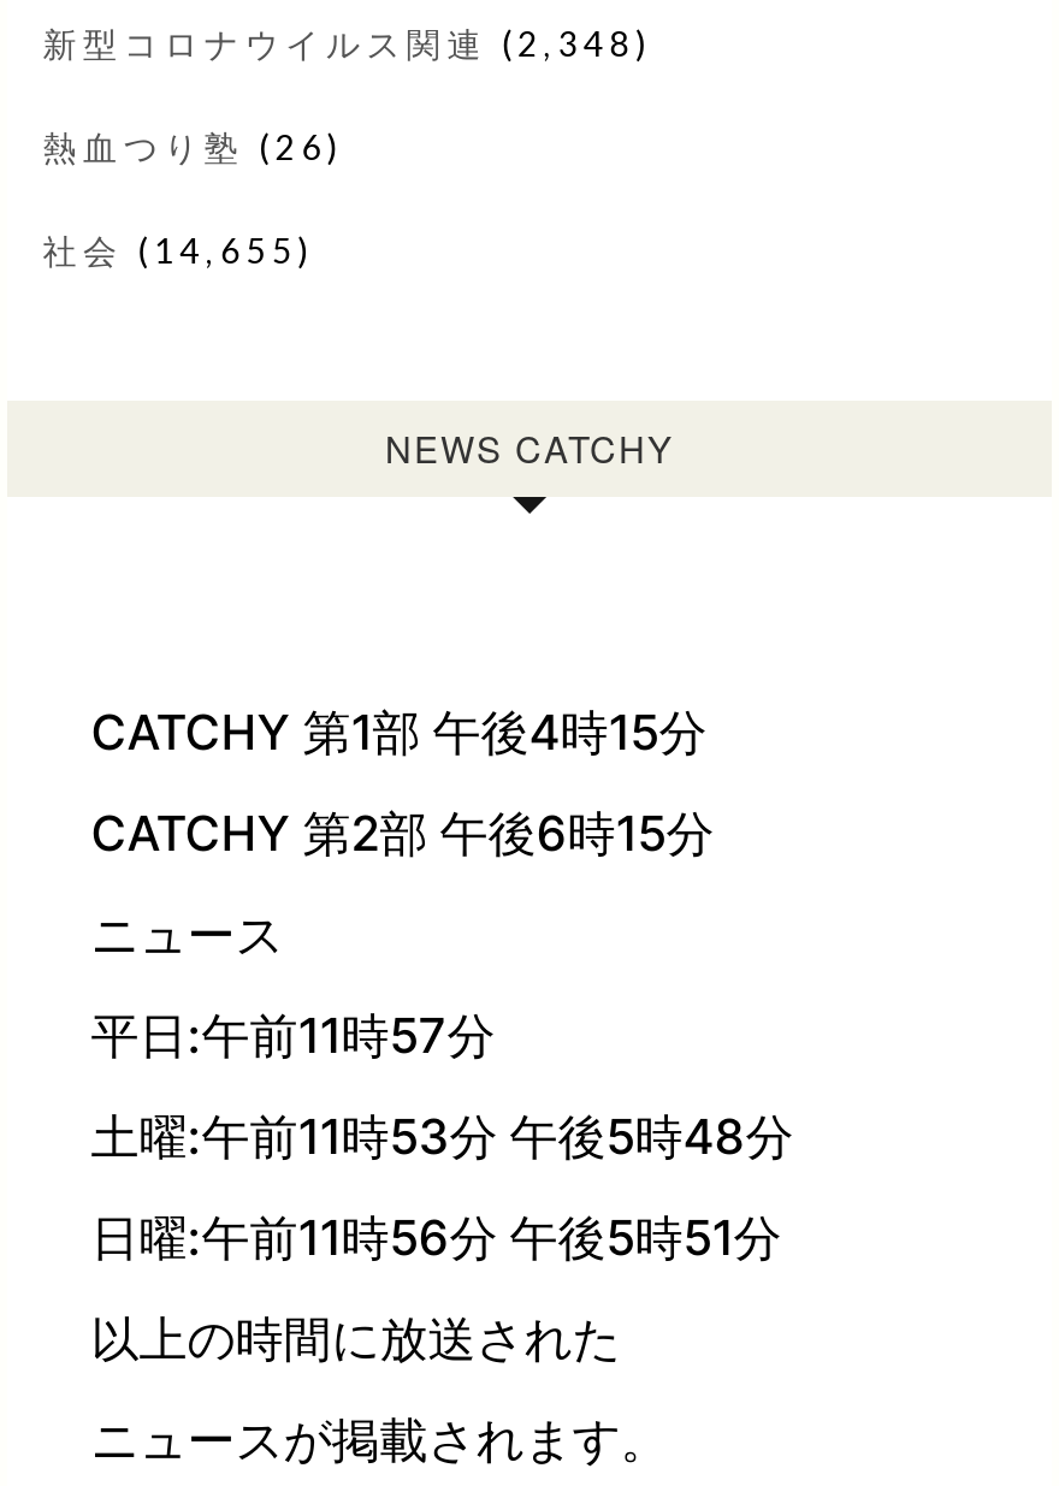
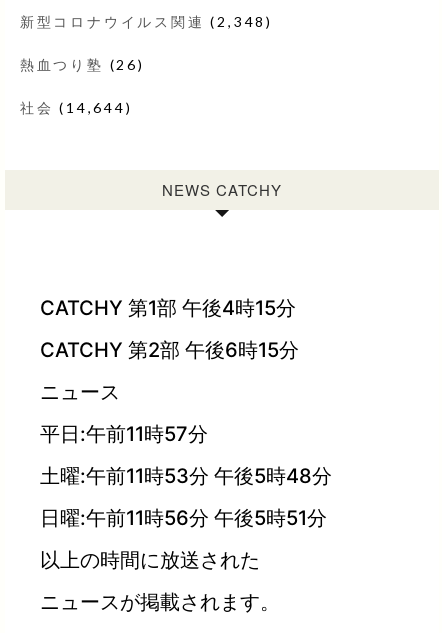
- 社会(14,655)
+ 社会(14,644)
